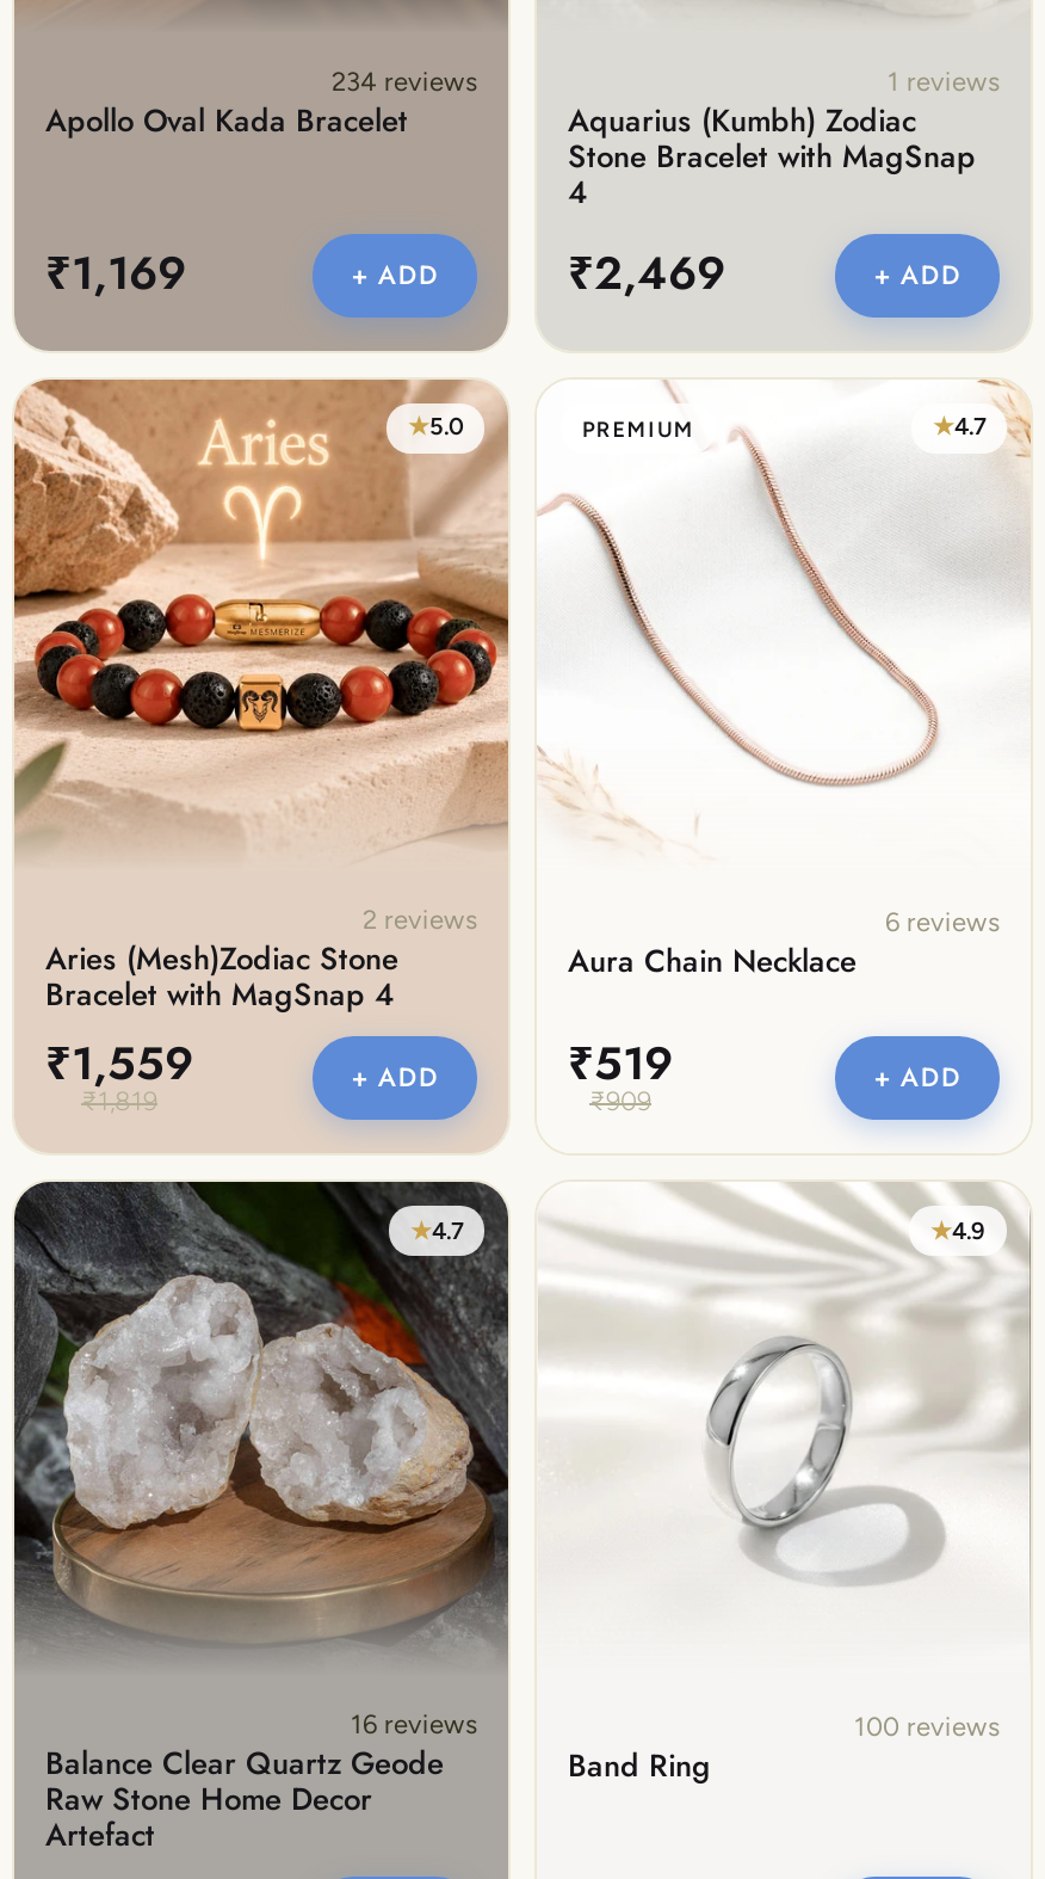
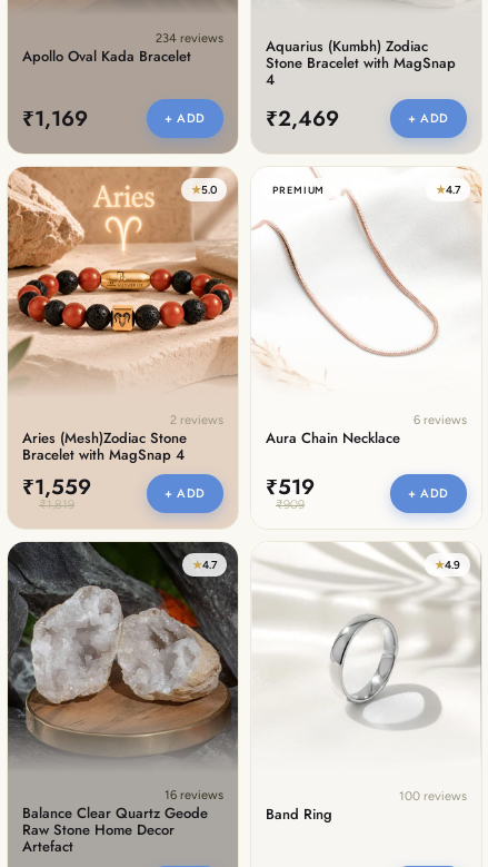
- 1 reviews
